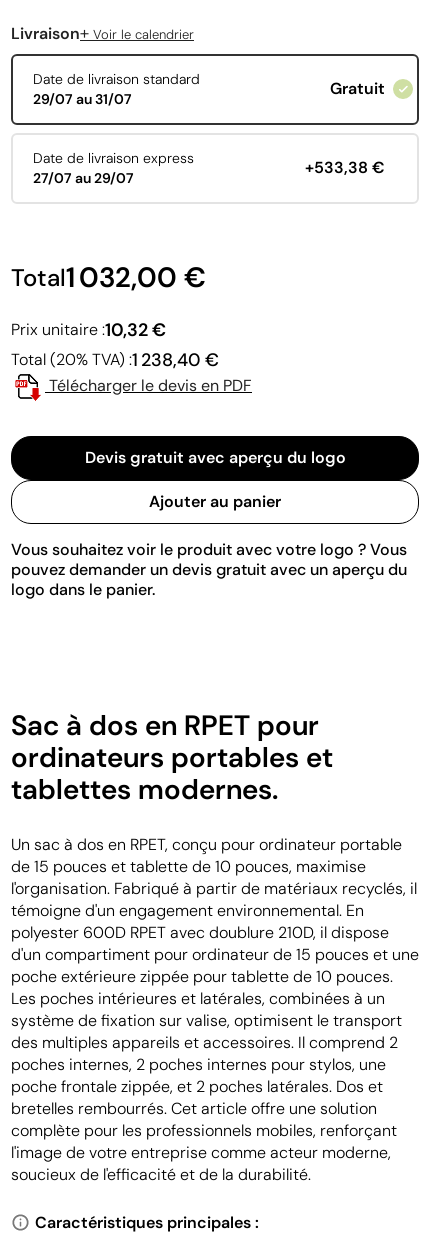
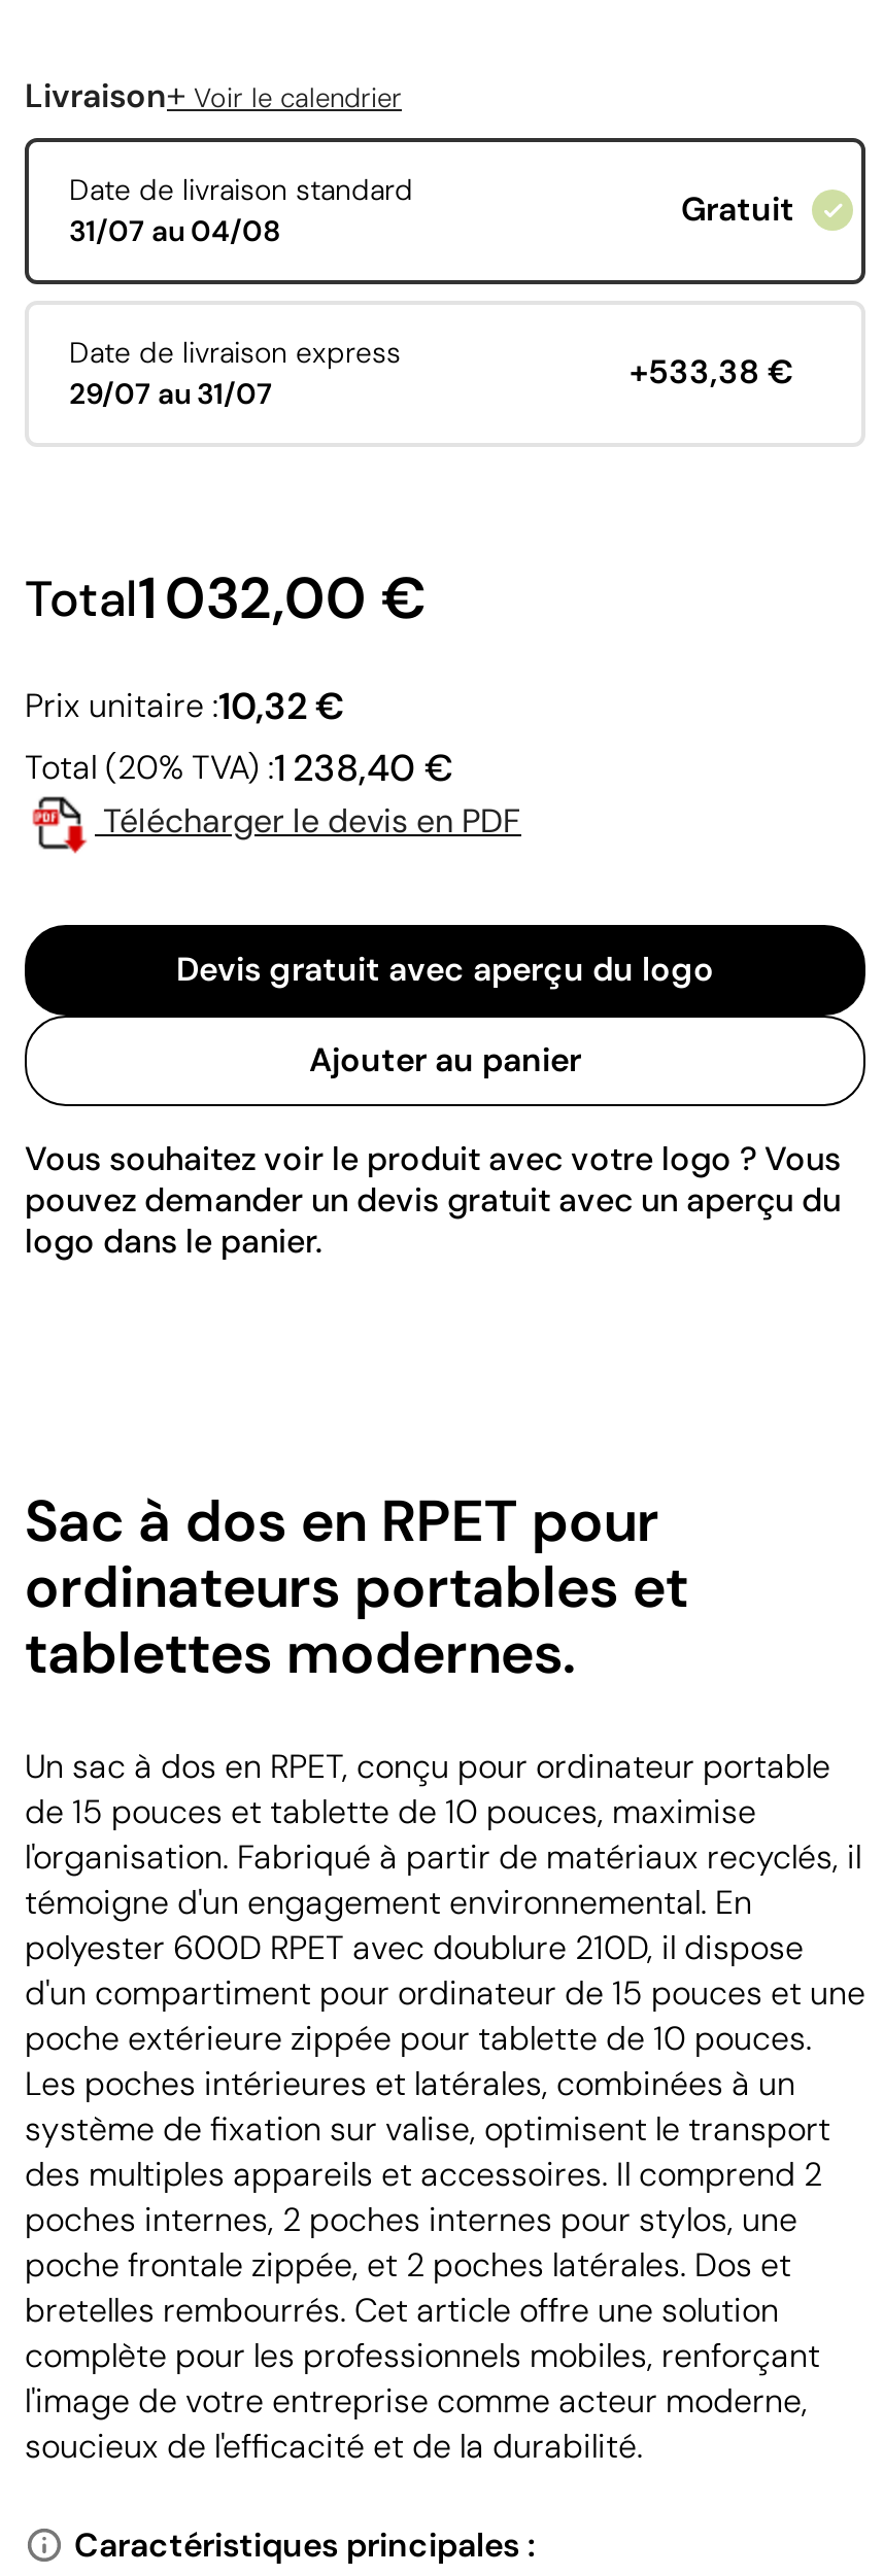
- 29/07 au 31/07
+ 31/07 au 04/08

- 27/07 au 29/07
+ 29/07 au 31/07
